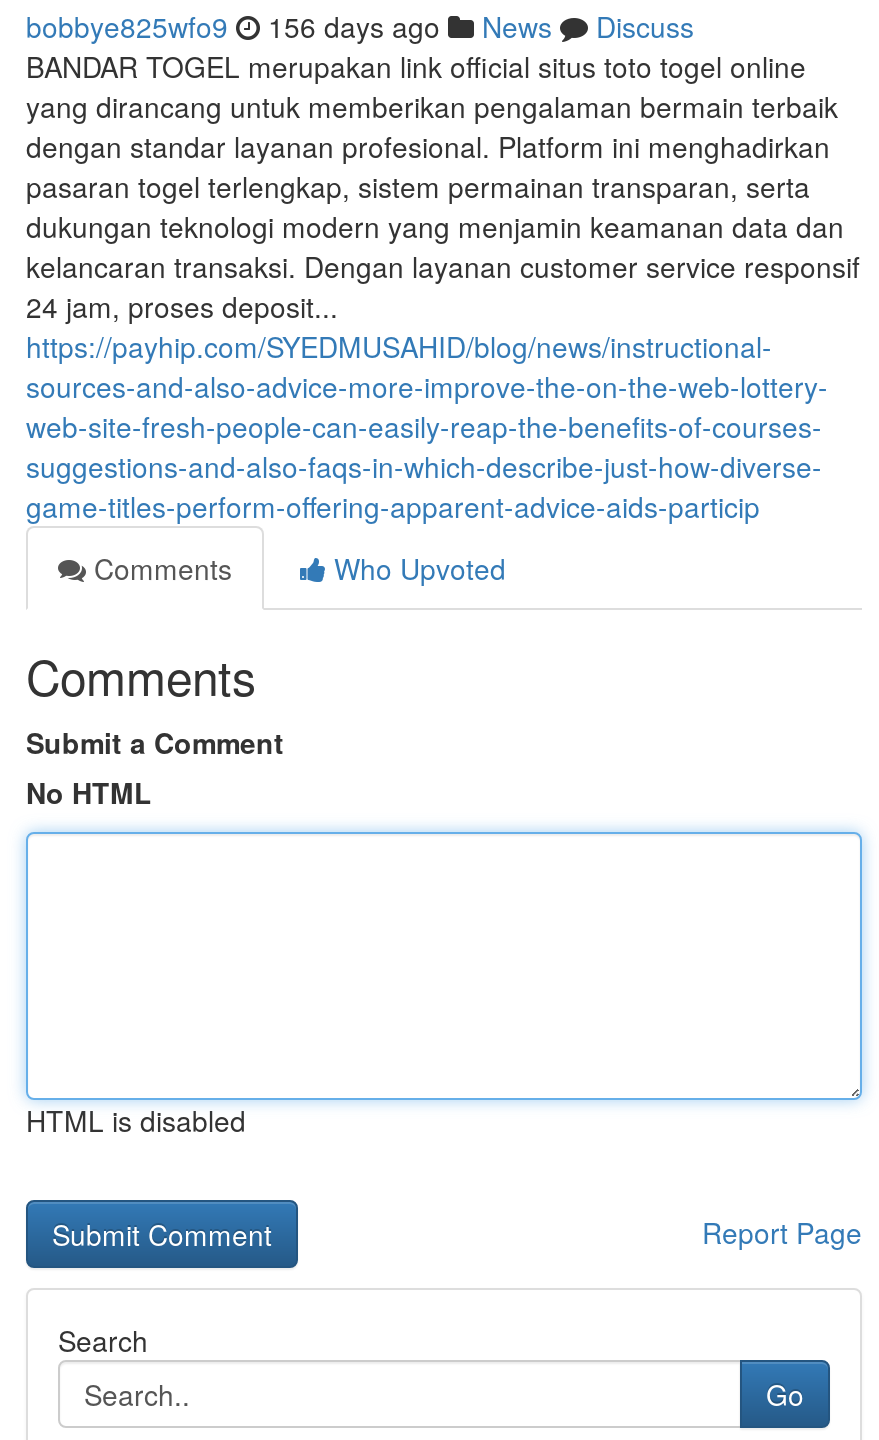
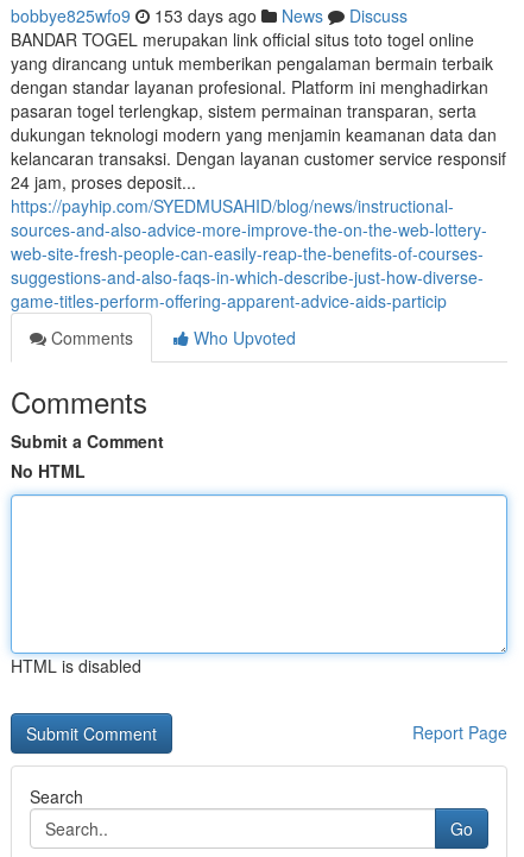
- bobbye825wfo9 156 days ago News Discuss
+ bobbye825wfo9 153 days ago News Discuss
